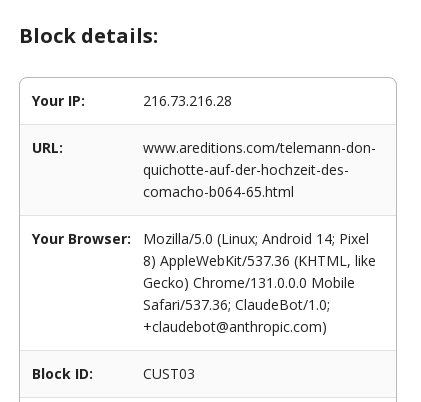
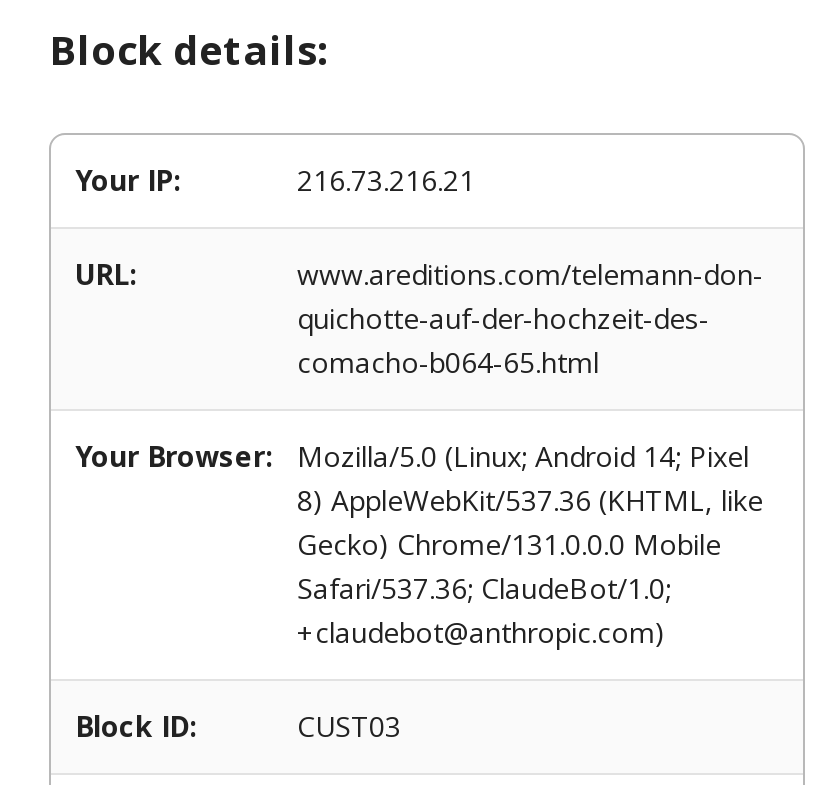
- 216.73.216.28
+ 216.73.216.21
